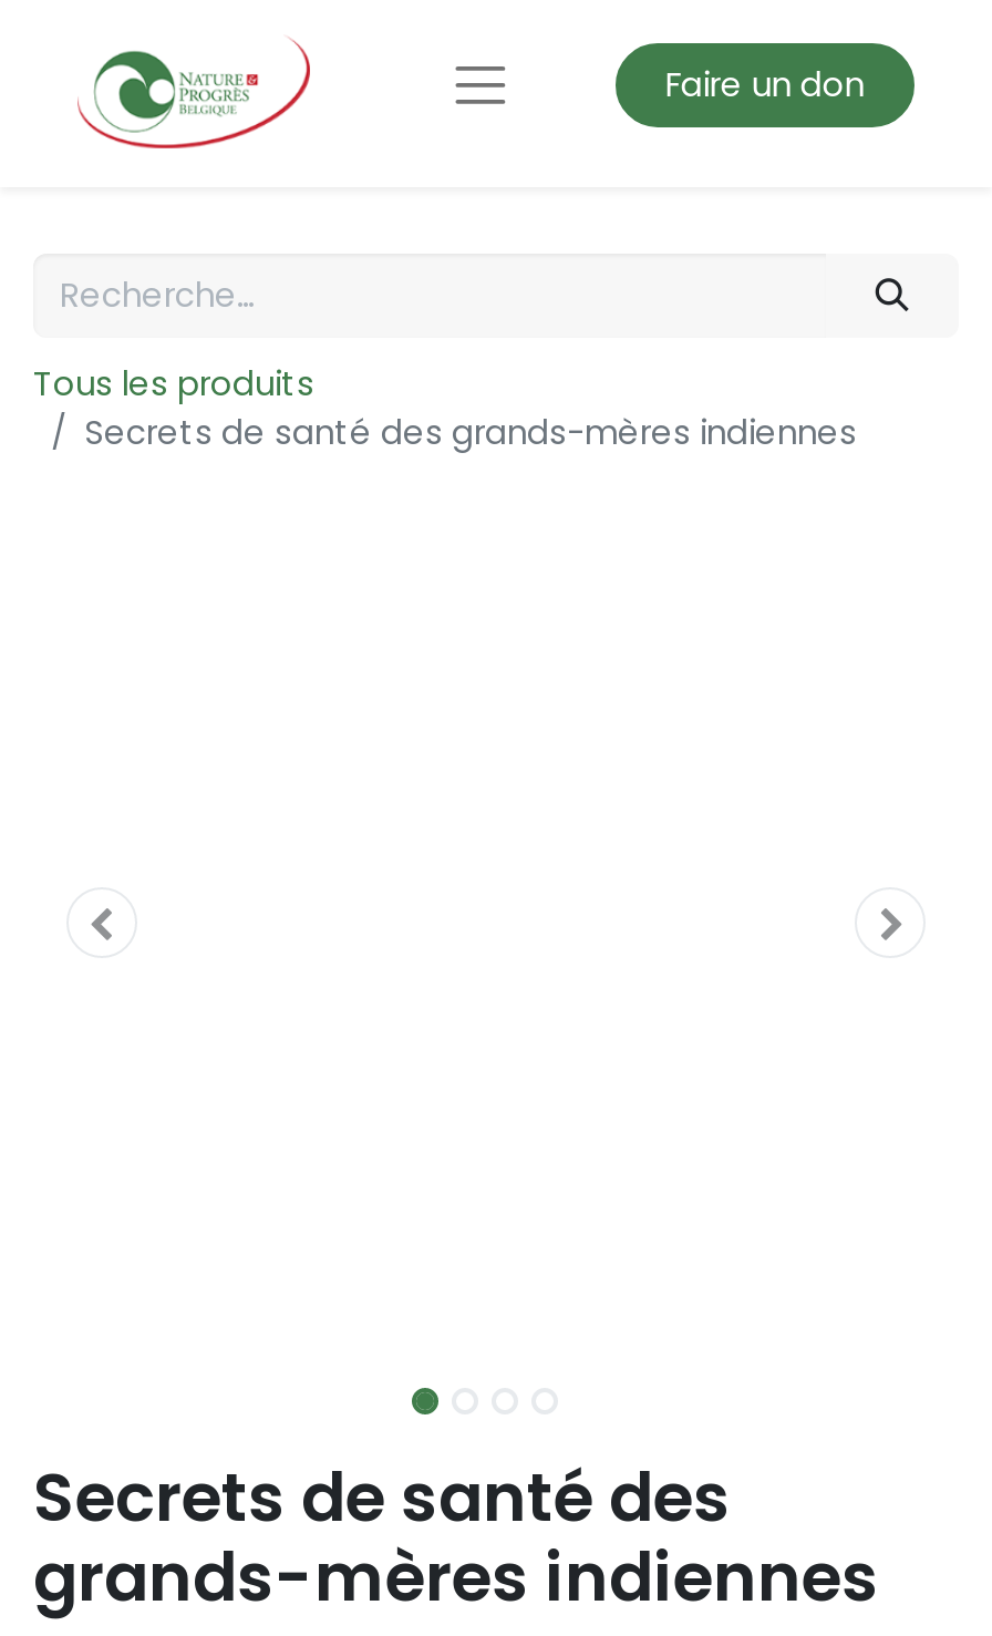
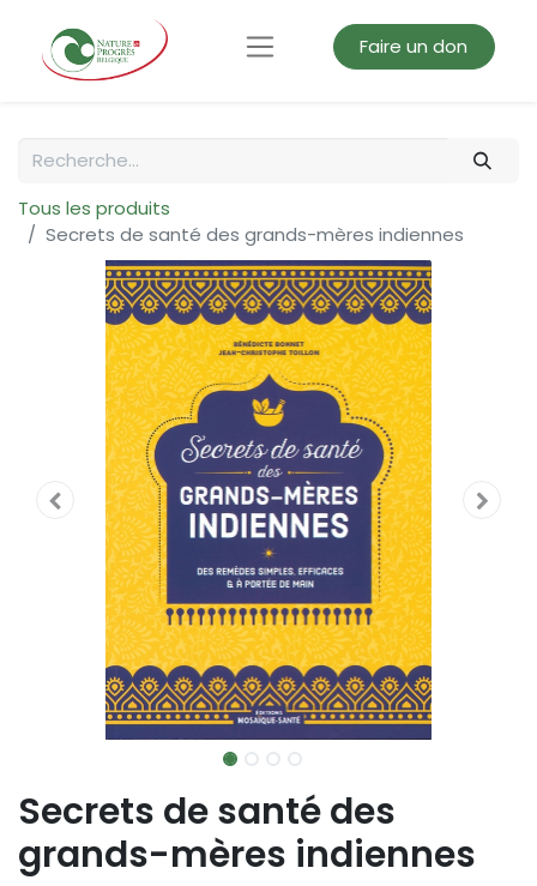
+ [image]
